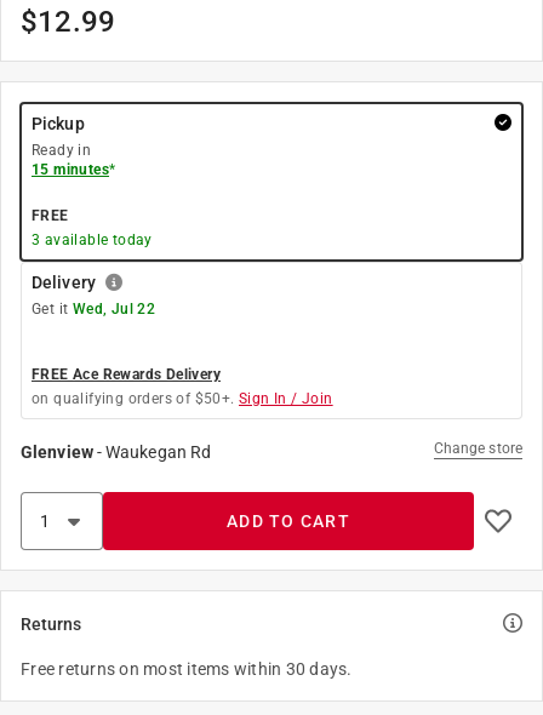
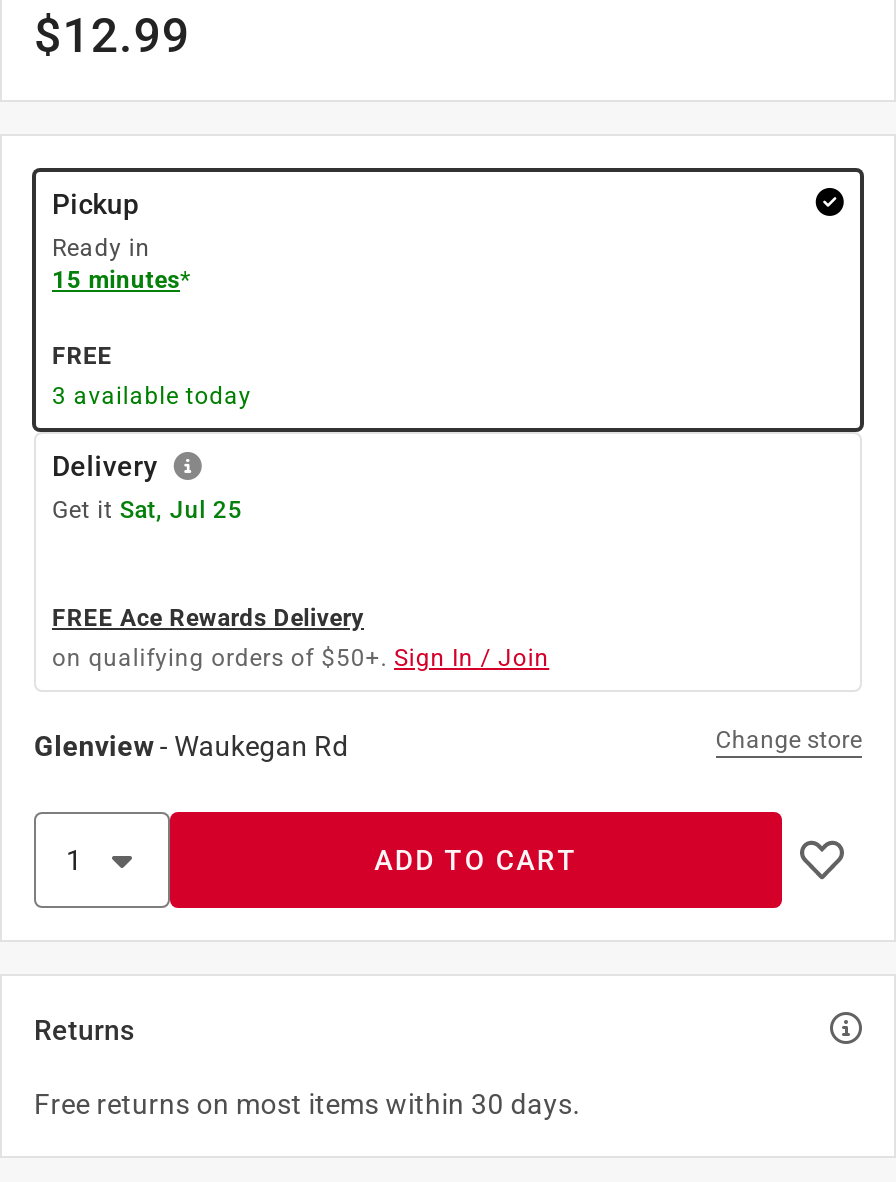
- Get it Wed, Jul 22
+ Get it Sat, Jul 25
